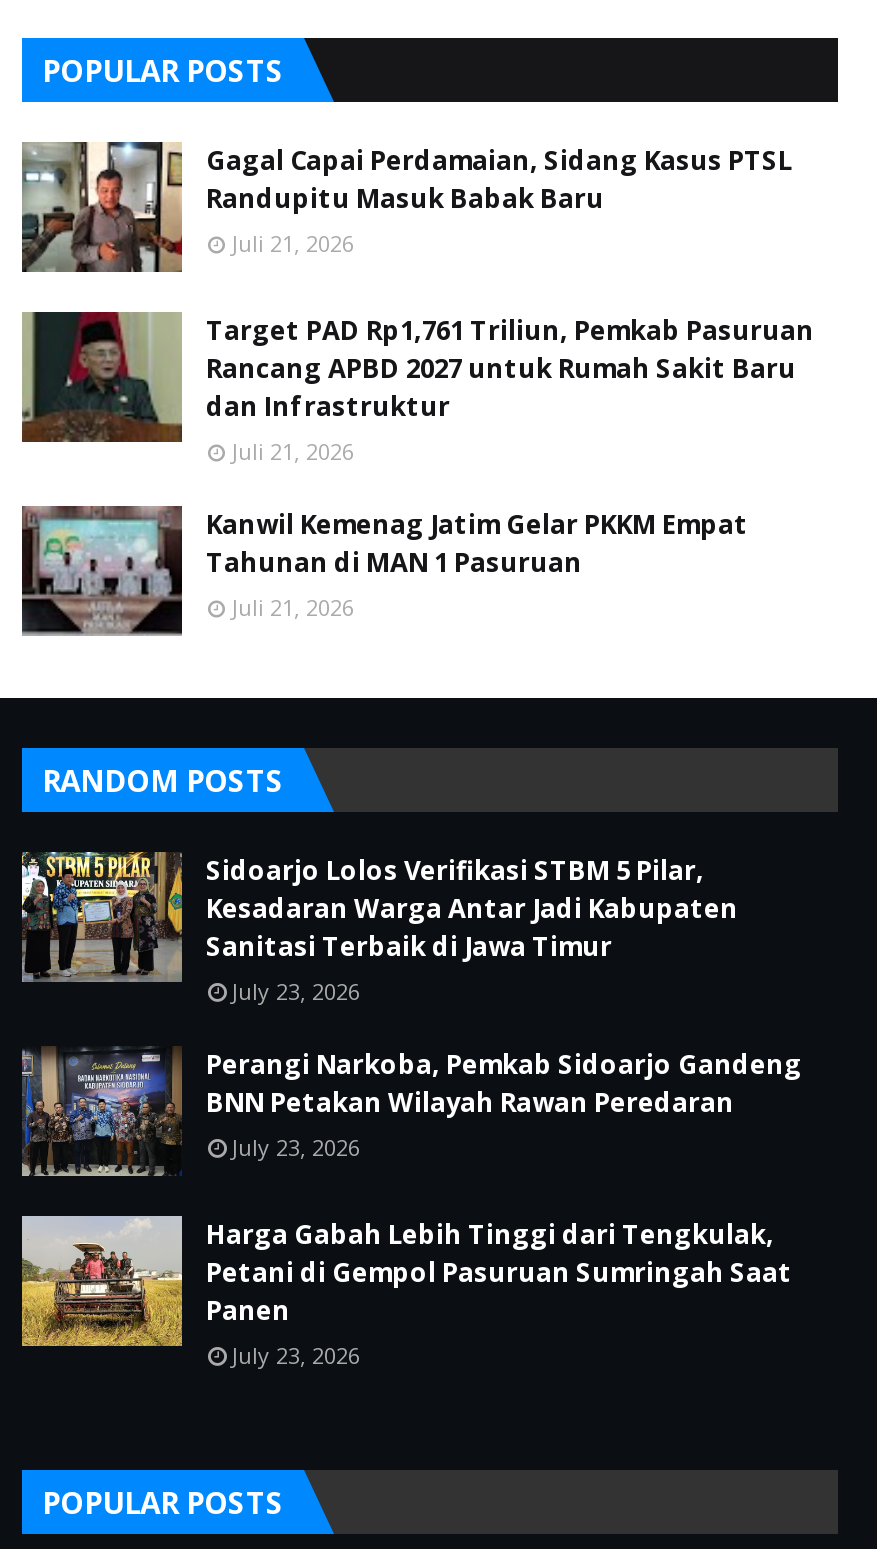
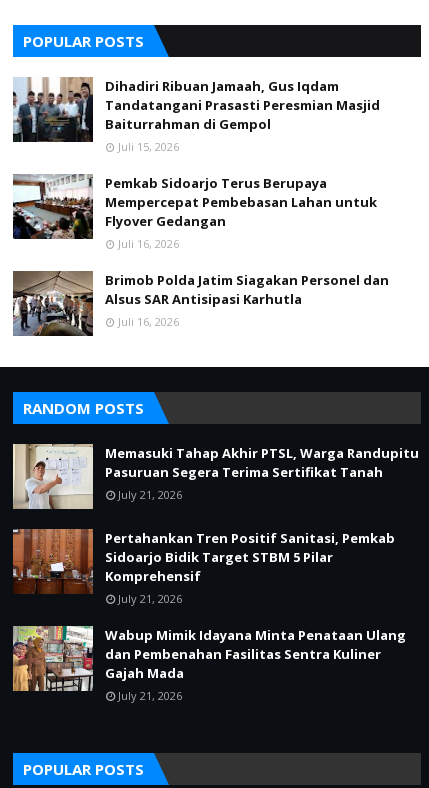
- [image]
- Gagal Capai Perdamaian, Sidang Kasus PTSL
- Randupitu Masuk Babak Baru
- Juli 21, 2026
+ [image]
+ Dihadiri Ribuan Jamaah, Gus Iqdam
+ Tandatangani Prasasti Peresmian Masjid
+ Baiturrahman di Gempol
+ Juli 15, 2026

- [image]
- Target PAD Rp1,761 Triliun, Pemkab Pasuruan
- Rancang APBD 2027 untuk Rumah Sakit Baru
- dan Infrastruktur
- Juli 21, 2026
+ [image]
+ Pemkab Sidoarjo Terus Berupaya
+ Mempercepat Pembebasan Lahan untuk
+ Flyover Gedangan
+ Juli 16, 2026

- [image]
- Kanwil Kemenag Jatim Gelar PKKM Empat
- Tahunan di MAN 1 Pasuruan
- Juli 21, 2026
+ [image]
+ Brimob Polda Jatim Siagakan Personel dan
+ Alsus SAR Antisipasi Karhutla
+ Juli 16, 2026

- [image]
- Sidoarjo Lolos Verifikasi STBM 5 Pilar,
- Kesadaran Warga Antar Jadi Kabupaten
- Sanitasi Terbaik di Jawa Timur
- July 23, 2026
+ [image]
+ Memasuki Tahap Akhir PTSL, Warga Randupitu
+ Pasuruan Segera Terima Sertifikat Tanah
+ July 21, 2026

- [image]
- Perangi Narkoba, Pemkab Sidoarjo Gandeng
- BNN Petakan Wilayah Rawan Peredaran
- July 23, 2026
+ [image]
+ Pertahankan Tren Positif Sanitasi, Pemkab
+ Sidoarjo Bidik Target STBM 5 Pilar
+ Komprehensif
+ July 21, 2026

- [image]
- Harga Gabah Lebih Tinggi dari Tengkulak,
- Petani di Gempol Pasuruan Sumringah Saat
- Panen
- July 23, 2026
+ [image]
+ Wabup Mimik Idayana Minta Penataan Ulang
+ dan Pembenahan Fasilitas Sentra Kuliner
+ Gajah Mada
+ July 21, 2026
